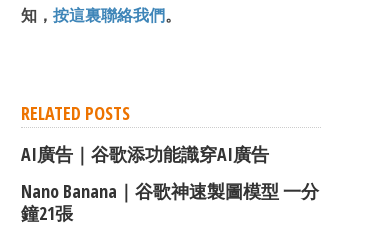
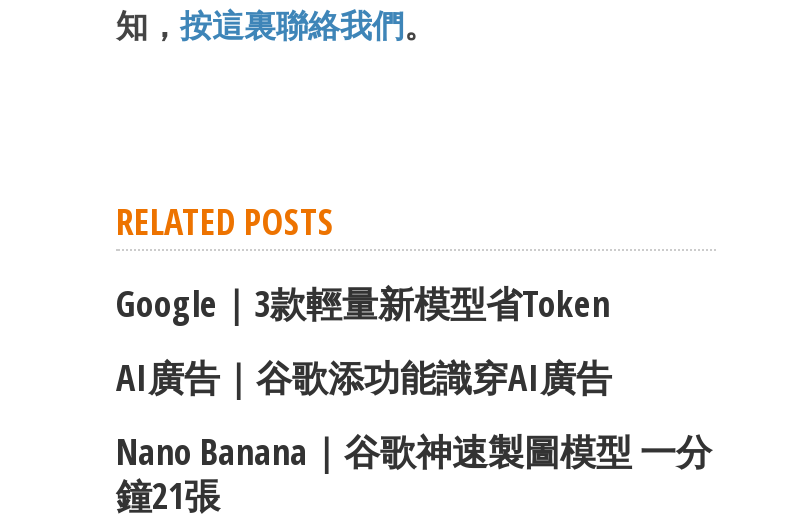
+ Google｜3款輕量新模型省Token
